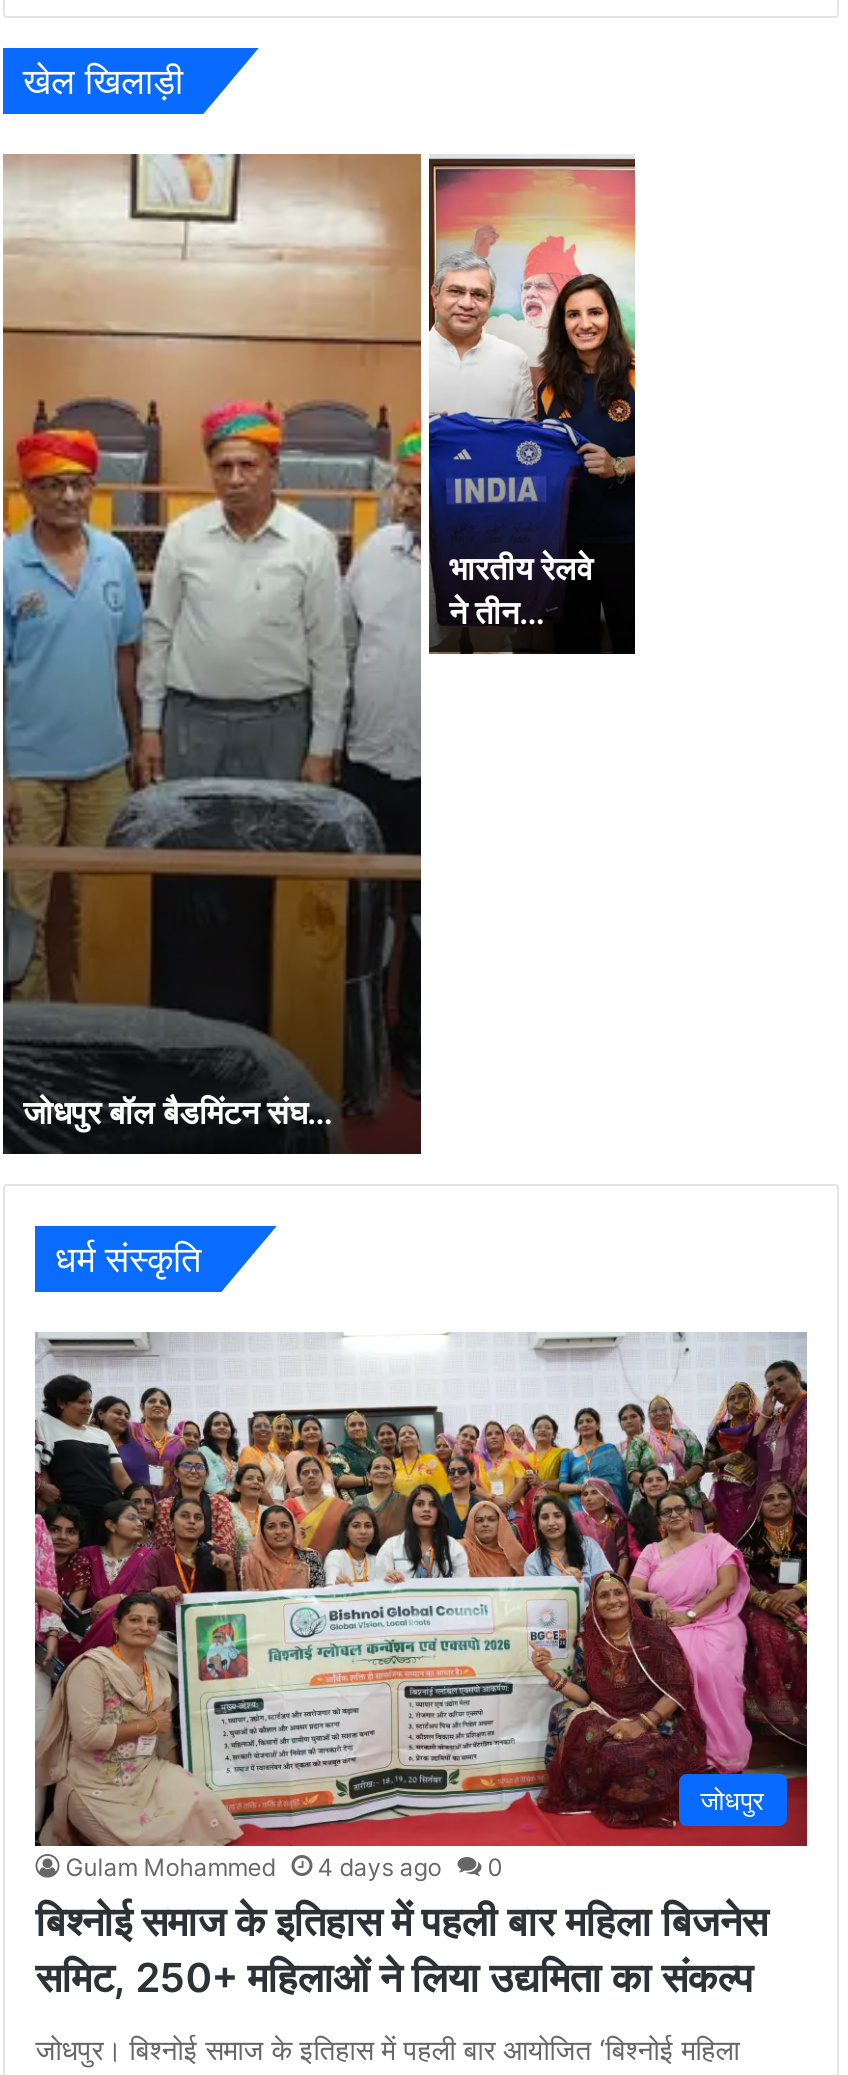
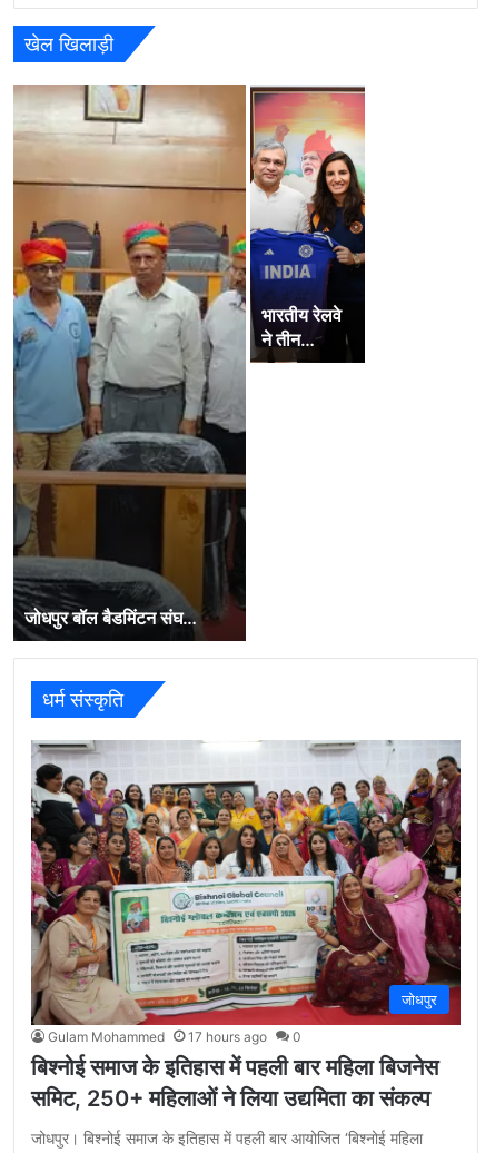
- Gulam Mohammed 4 days ago 0
+ Gulam Mohammed 17 hours ago 0
